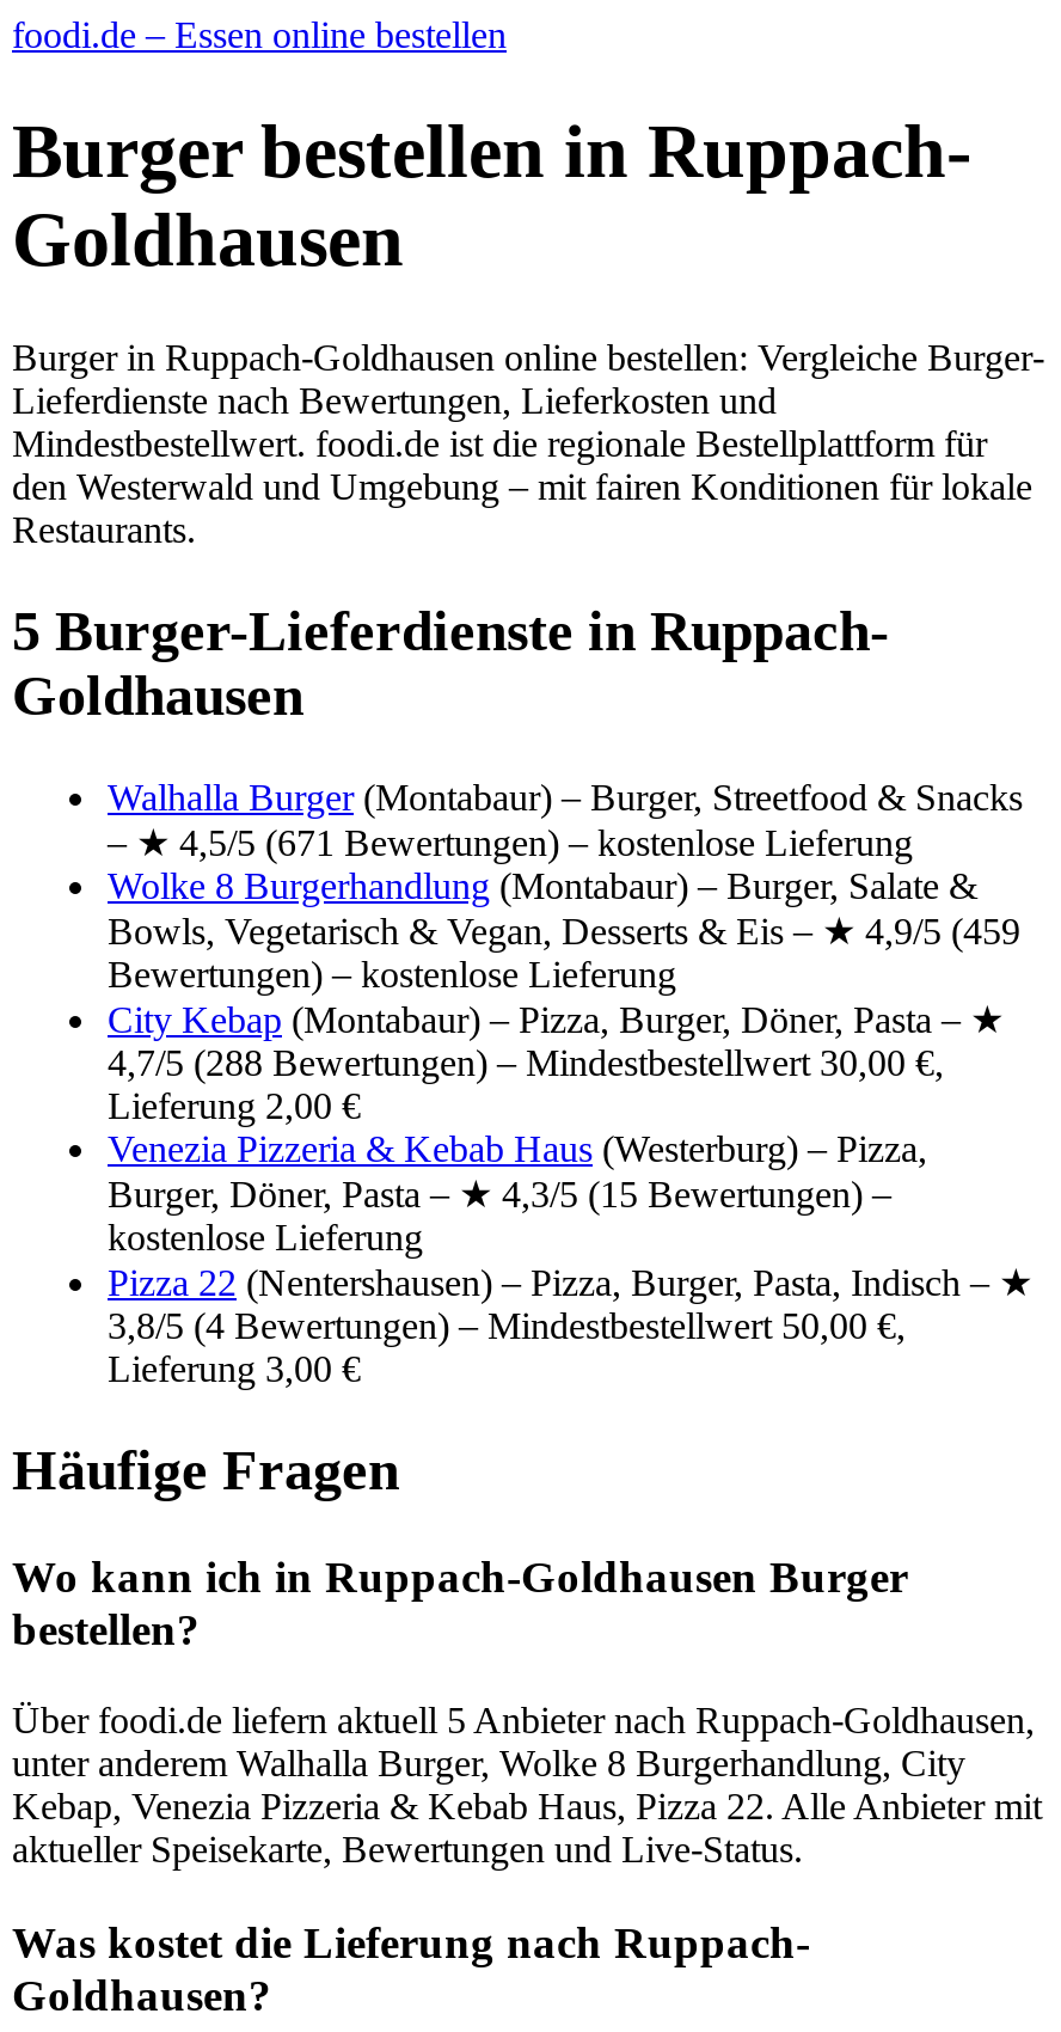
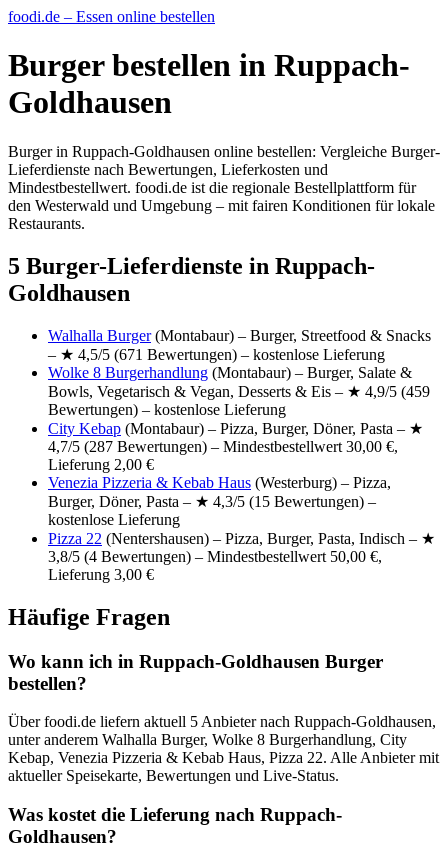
- 4,7/5 (288 Bewertungen) – Mindestbestellwert 30,00 €,
+ 4,7/5 (287 Bewertungen) – Mindestbestellwert 30,00 €,
